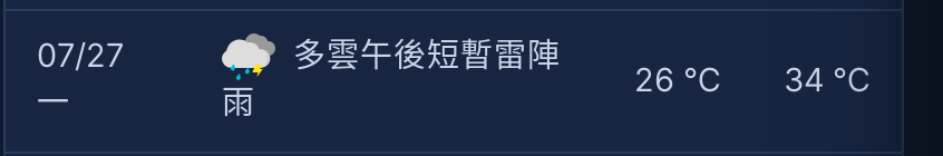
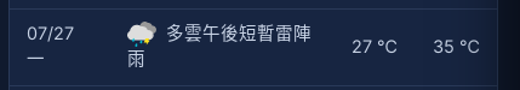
- 26 ℃
+ 27 ℃

- 34 ℃
+ 35 ℃
